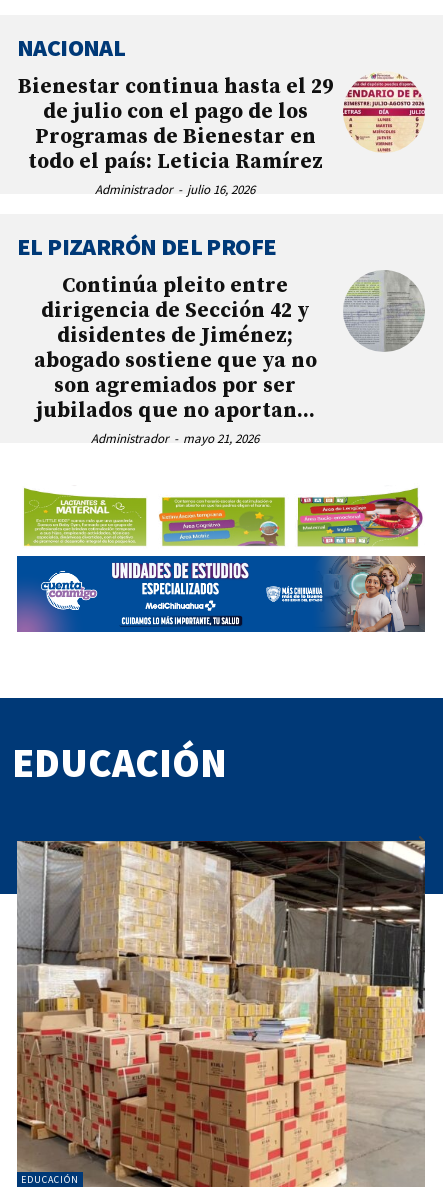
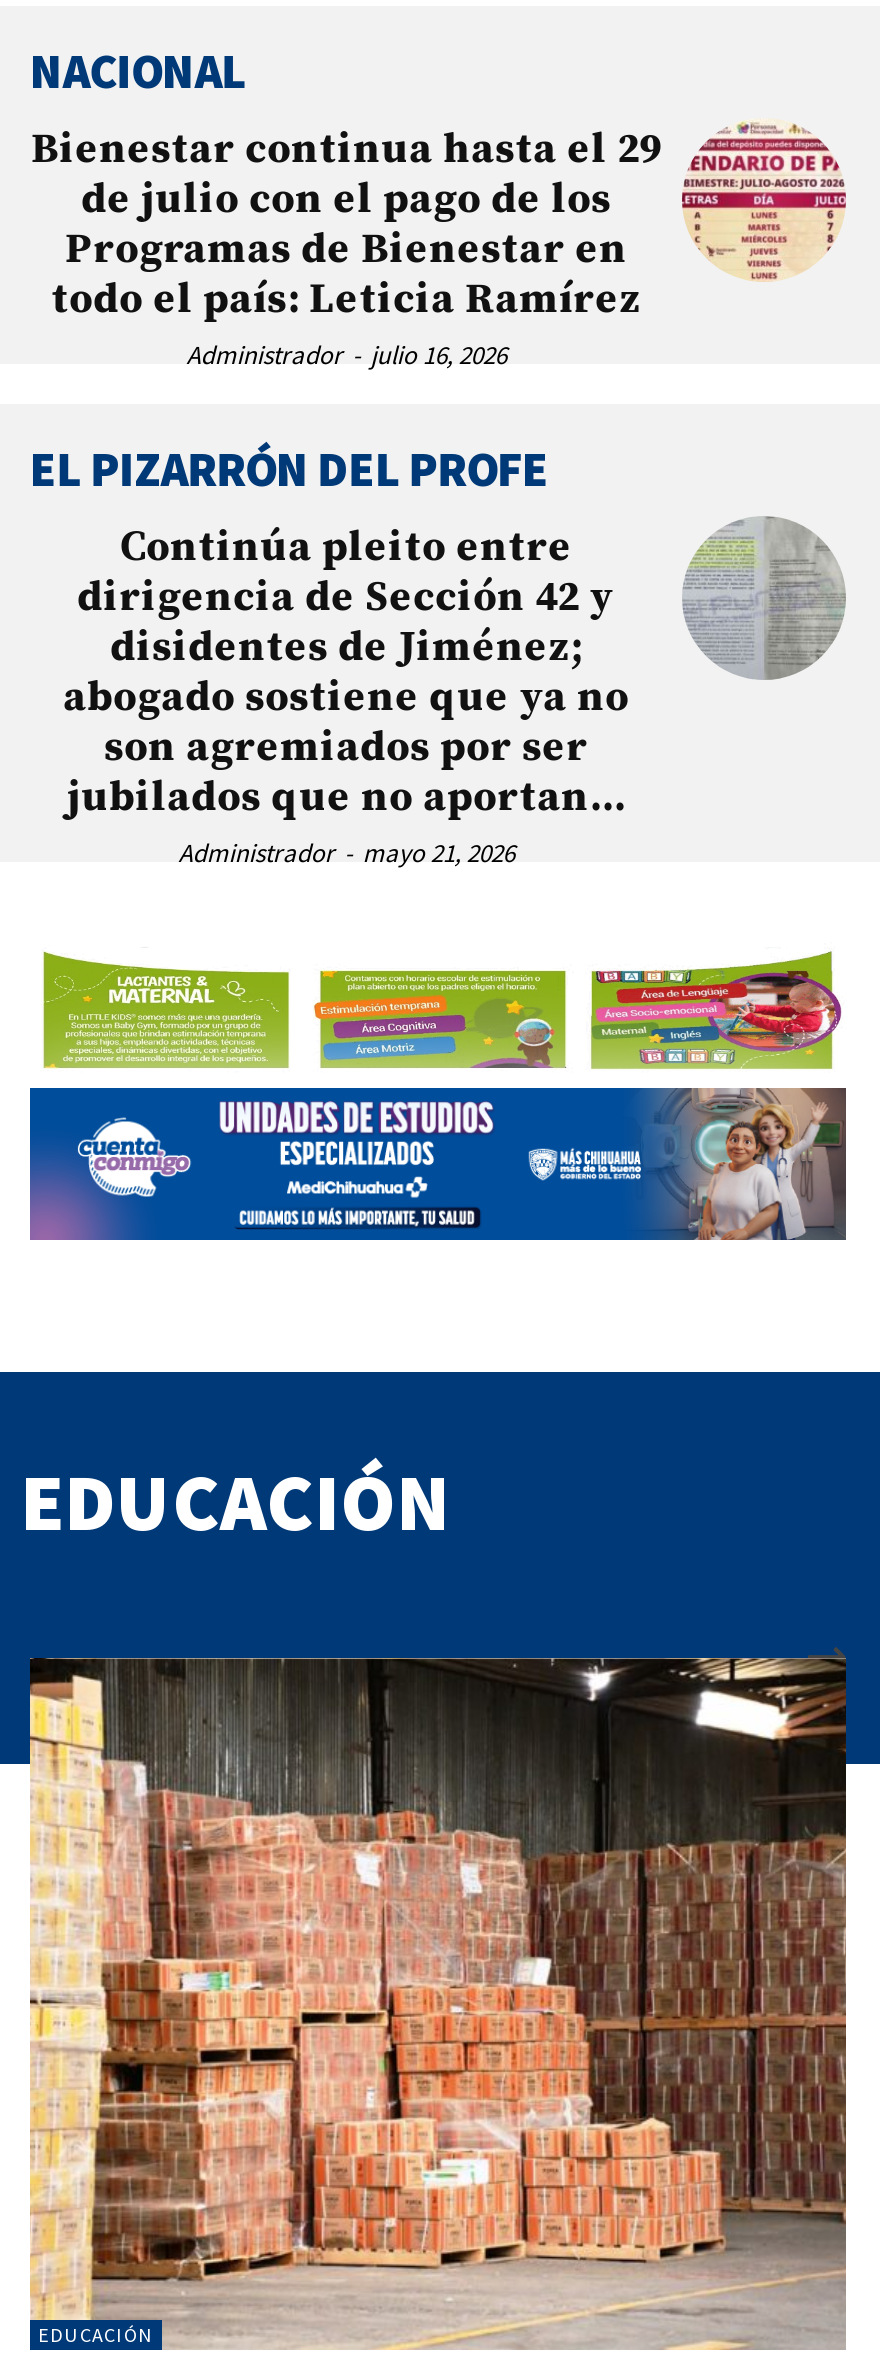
- [image]
+ [image]
